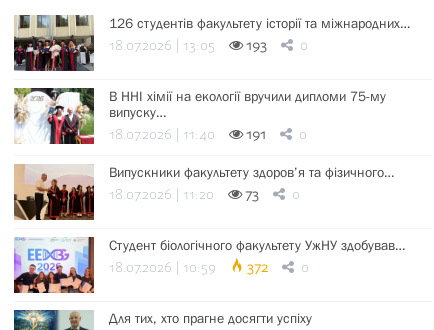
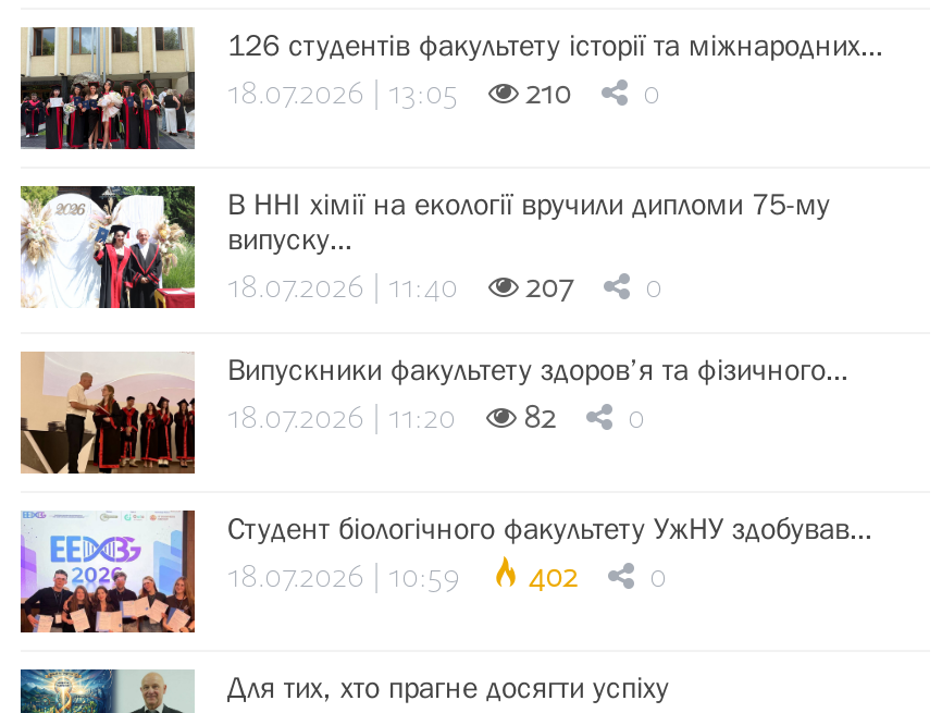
- 193
+ 210

- 191
+ 207

- 73
+ 82

- 372
+ 402
